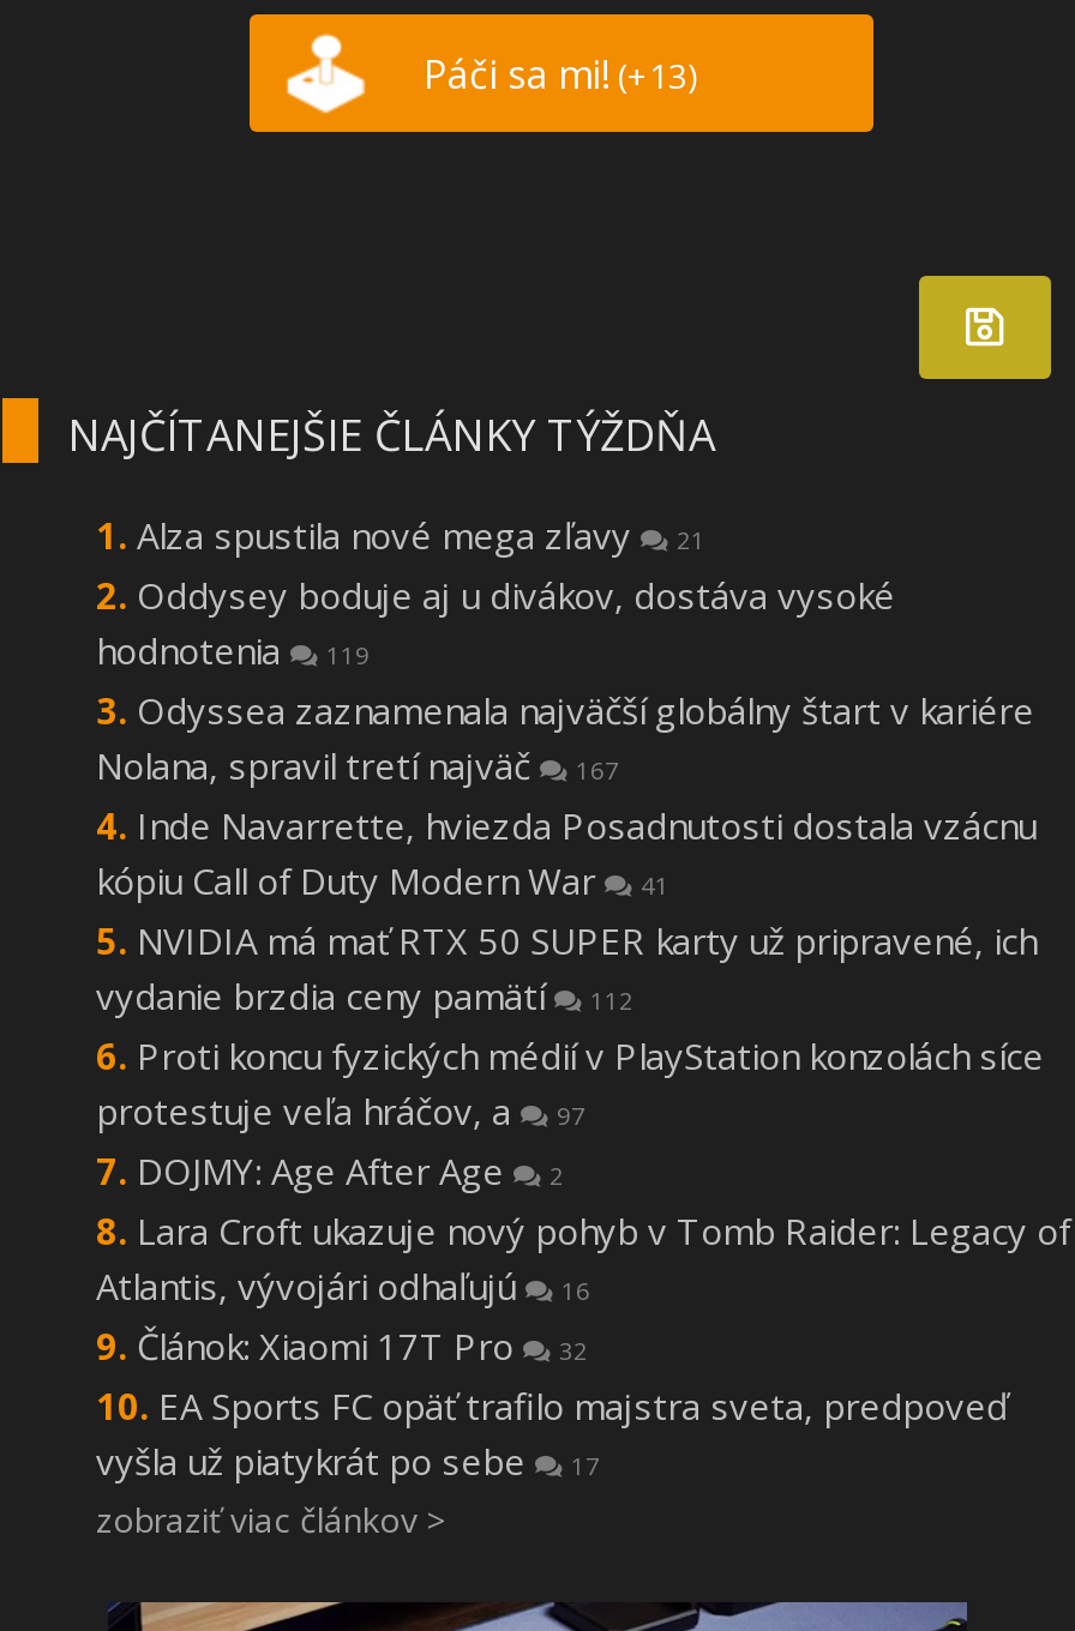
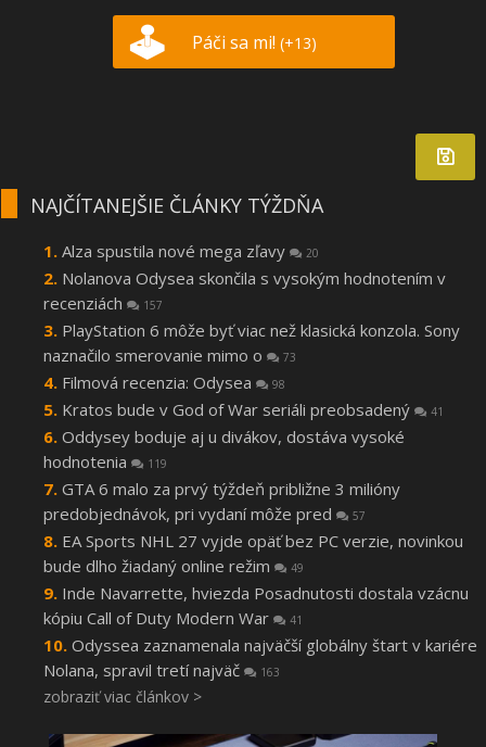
- 21
+ 20
+ Nolanova Odysea skončila s vysokým hodnotením v
+ recenziách
+ 157
+ PlayStation 6 môže byť viac než klasická konzola. Sony
+ naznačilo smerovanie mimo o
+ 73
+ Filmová recenzia: Odysea
+ 98
+ Kratos bude v God of War seriáli preobsadený
+ 41

moved down: Oddysey boduje aj u divákov, dostáva vysoké | hodnotenia | 119

moved down: Odyssea zaznamenala najväčší globálny štart v kariére | Nolana, spravil tretí najväč

- 167
+ GTA 6 malo za prvý týždeň približne 3 milióny
+ predobjednávok, pri vydaní môže pred
+ 57
+ EA Sports NHL 27 vyjde opäť bez PC verzie, novinkou
+ bude dlho žiadaný online režim
+ 49

moved down: Inde Navarrette, hviezda Posadnutosti dostala vzácnu | kópiu Call of Duty Modern War | 41

- NVIDIA má mať RTX 50 SUPER karty už pripravené, ich
- vydanie brzdia ceny pamätí
- 112
- Proti koncu fyzických médií v PlayStation konzolách síce
- protestuje veľa hráčov, a
- 97
- DOJMY: Age After Age
- 2
- Lara Croft ukazuje nový pohyb v Tomb Raider: Legacy of
- Atlantis, vývojári odhaľujú
- 16
- Článok: Xiaomi 17T Pro
- 32
- EA Sports FC opäť trafilo majstra sveta, predpoveď
- vyšla už piatykrát po sebe
- 17
+ 163
